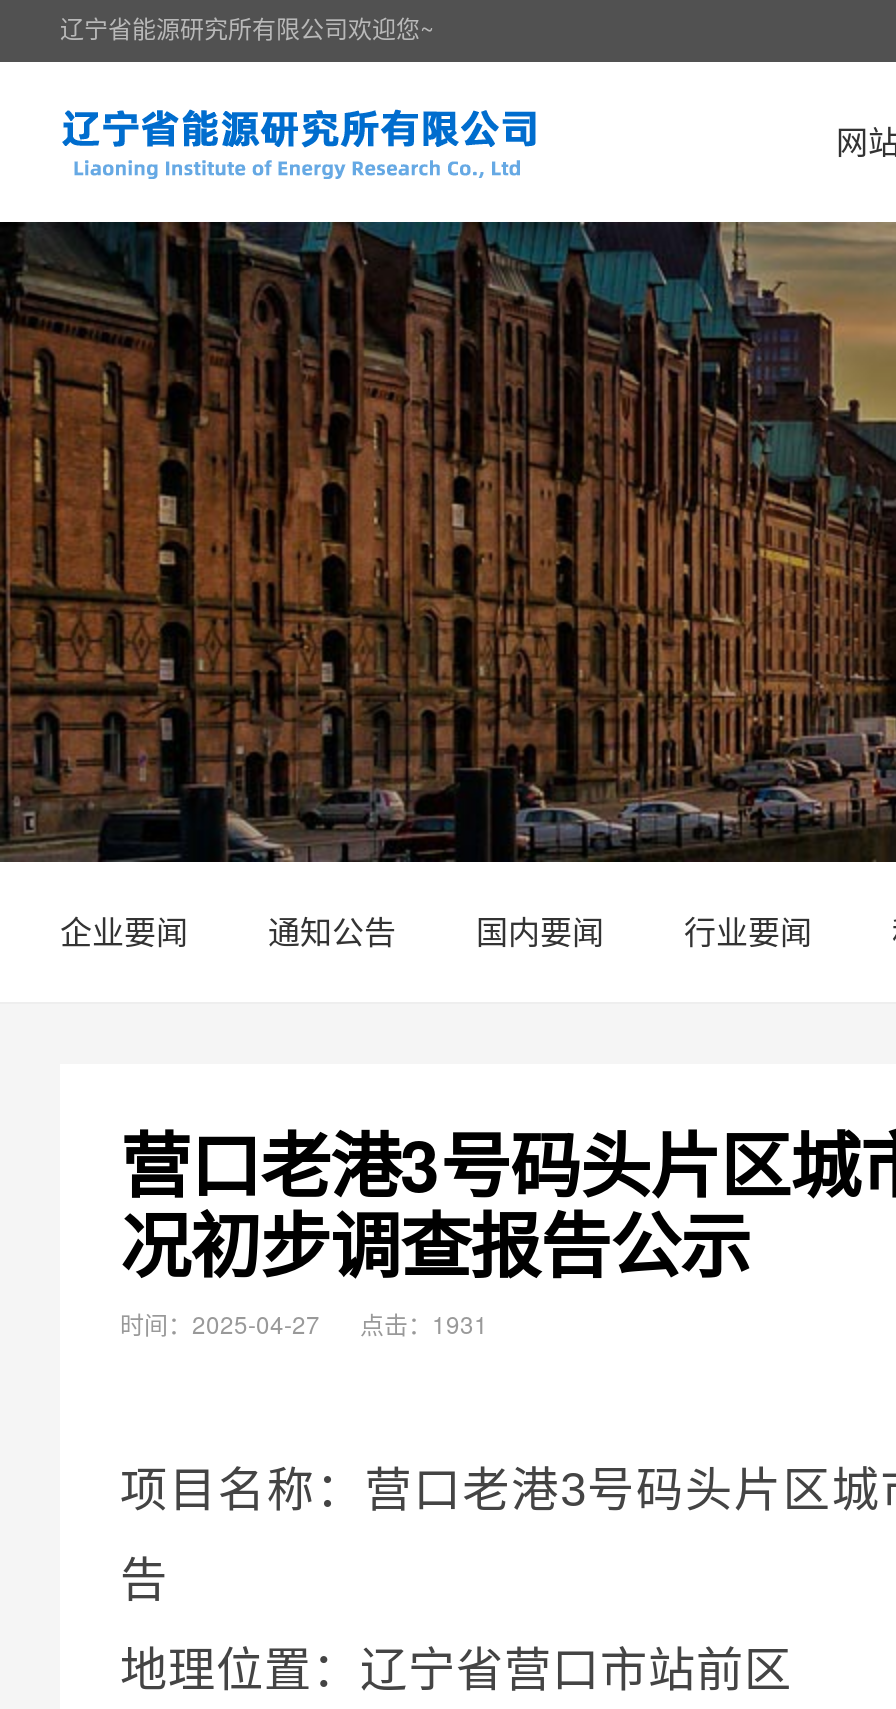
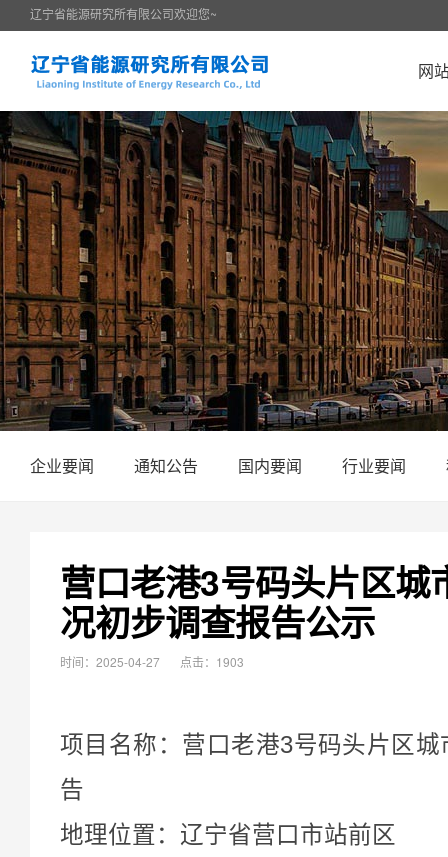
- 时间：2025-04-27 点击：1931
+ 时间：2025-04-27 点击：1903
